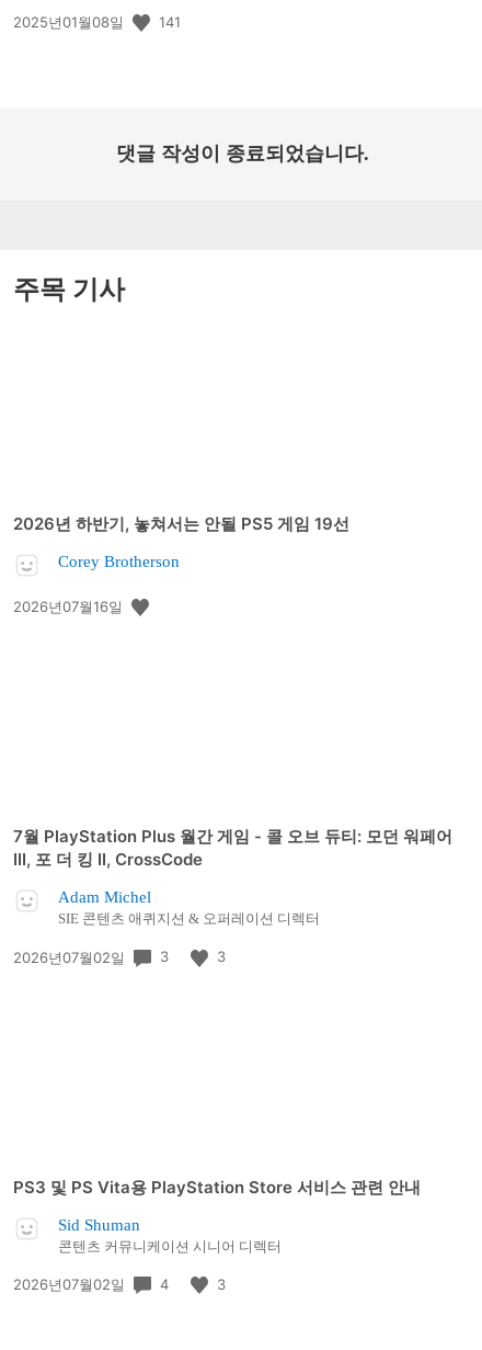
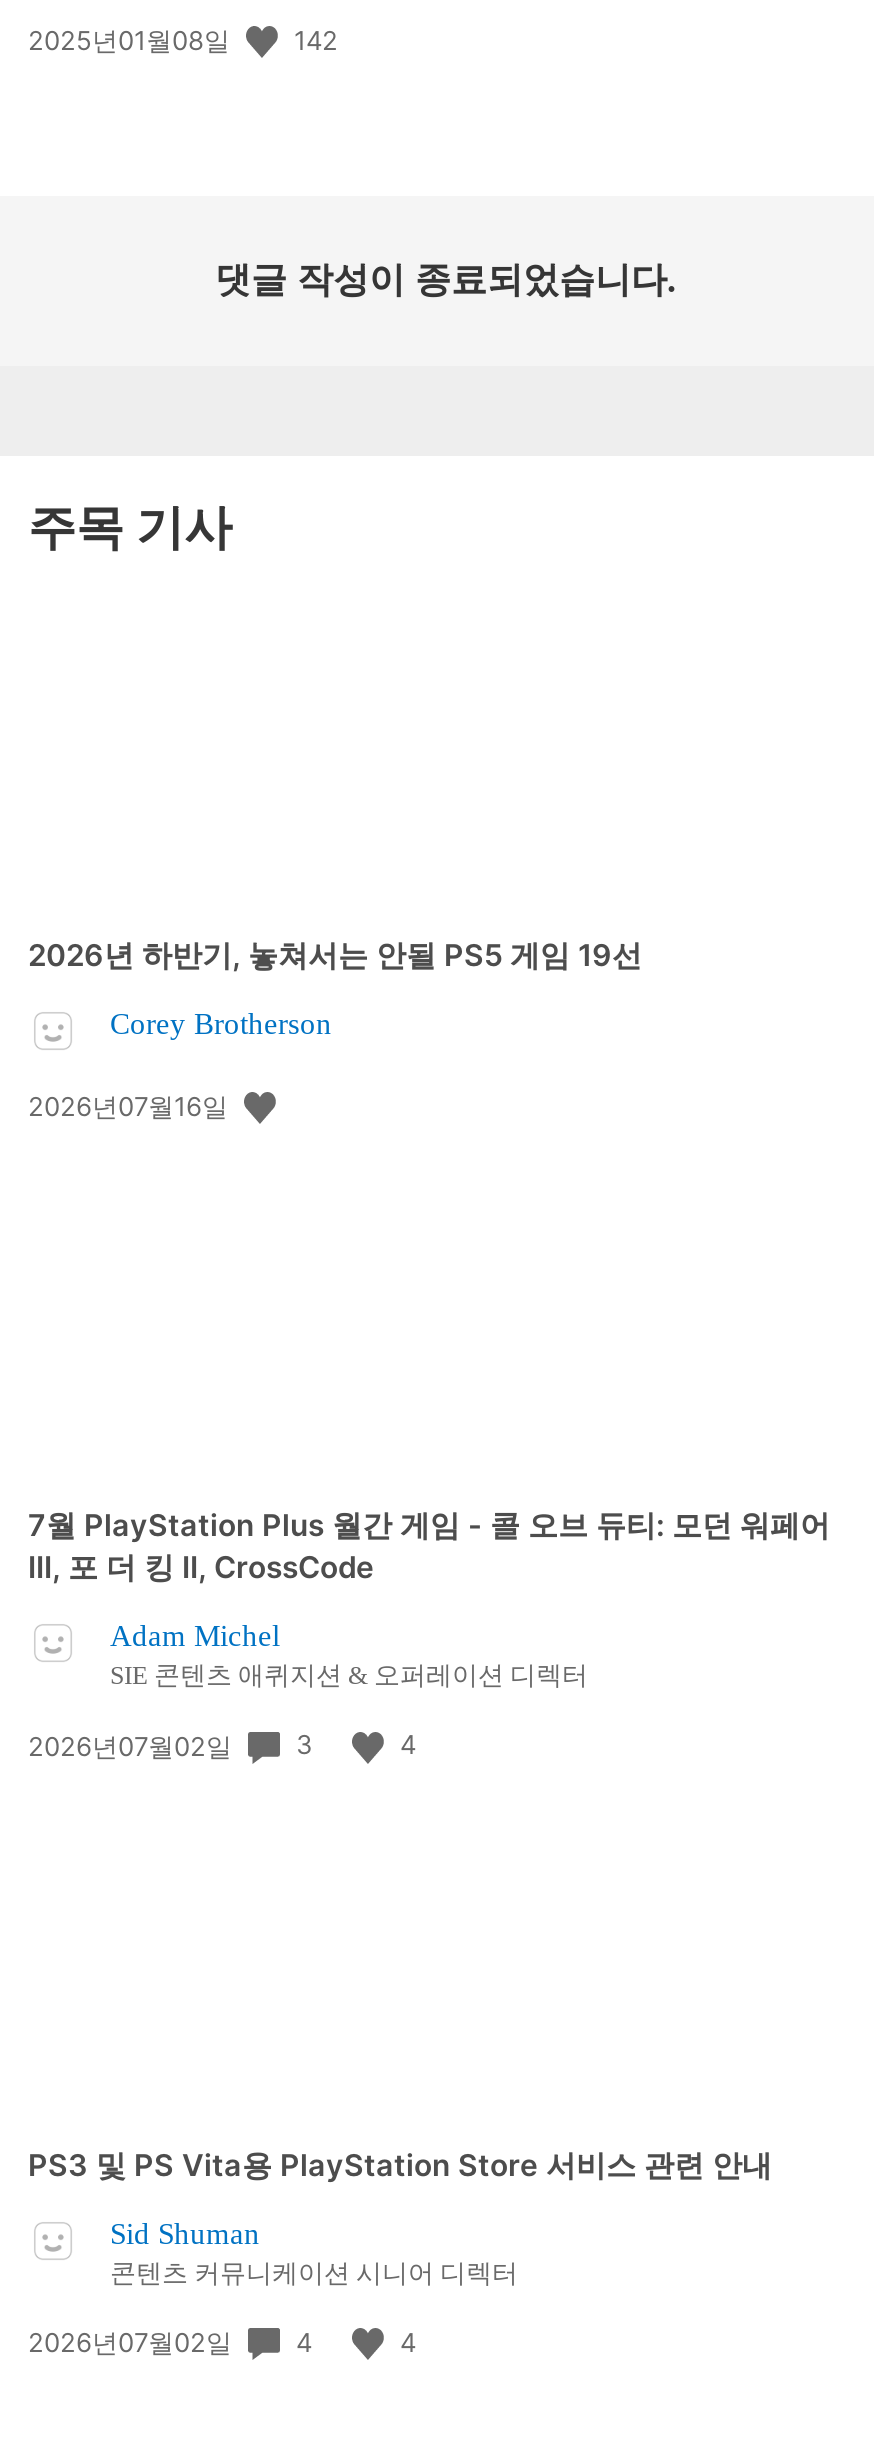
- 141
+ 142

- 3
+ 4

- 3
+ 4
